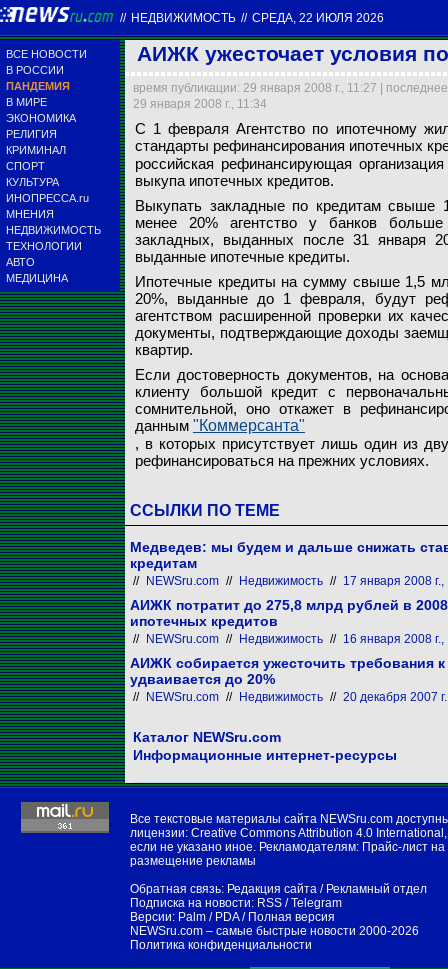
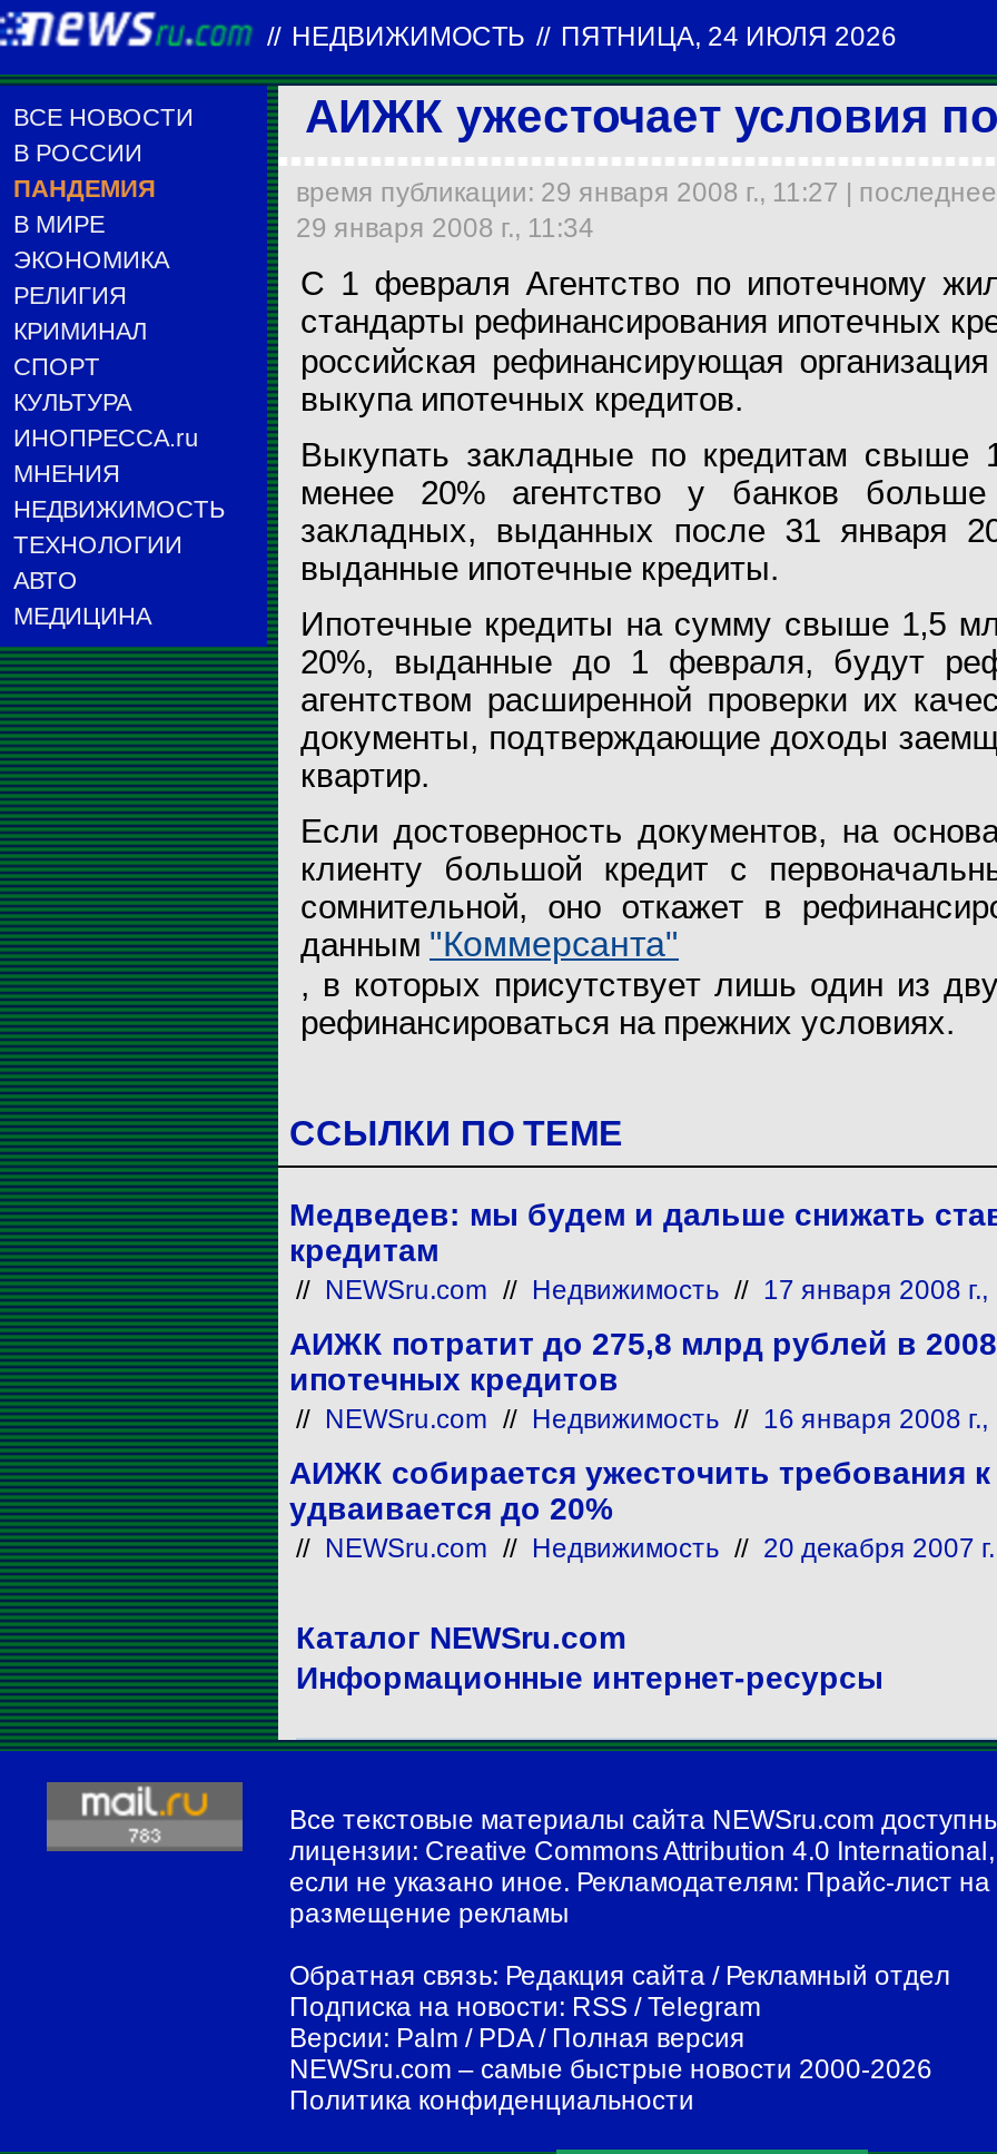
- // НЕДВИЖИМОСТЬ // СРЕДА, 22 ИЮЛЯ 2026
+ // НЕДВИЖИМОСТЬ // ПЯТНИЦА, 24 ИЮЛЯ 2026
